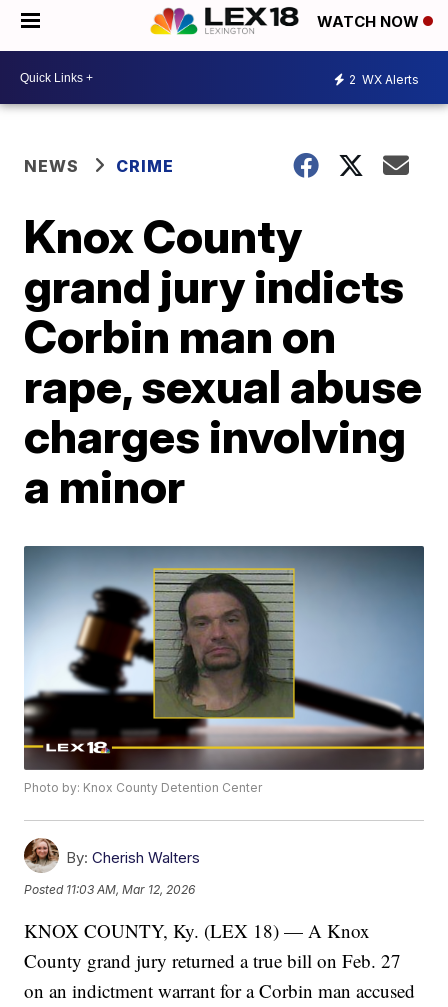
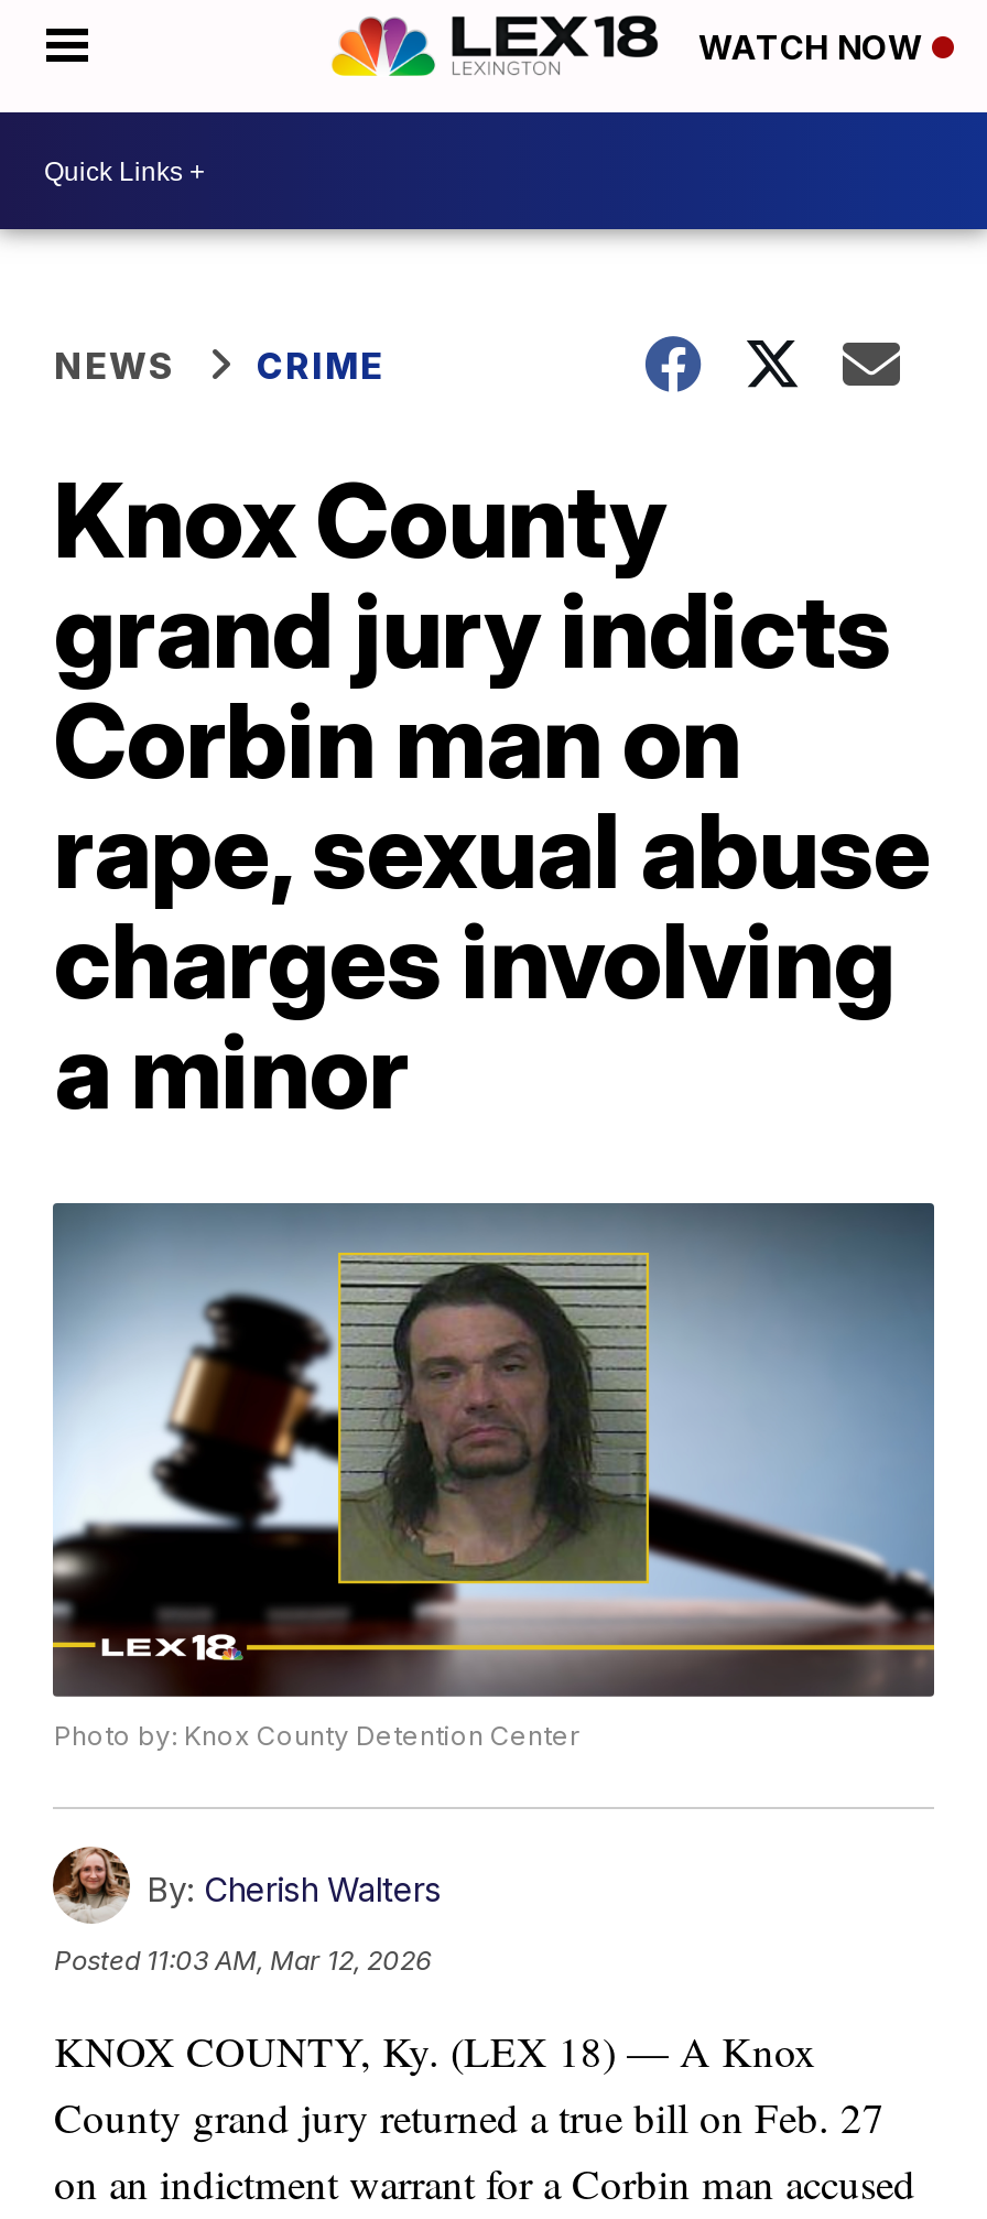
- 2 WX Alerts
